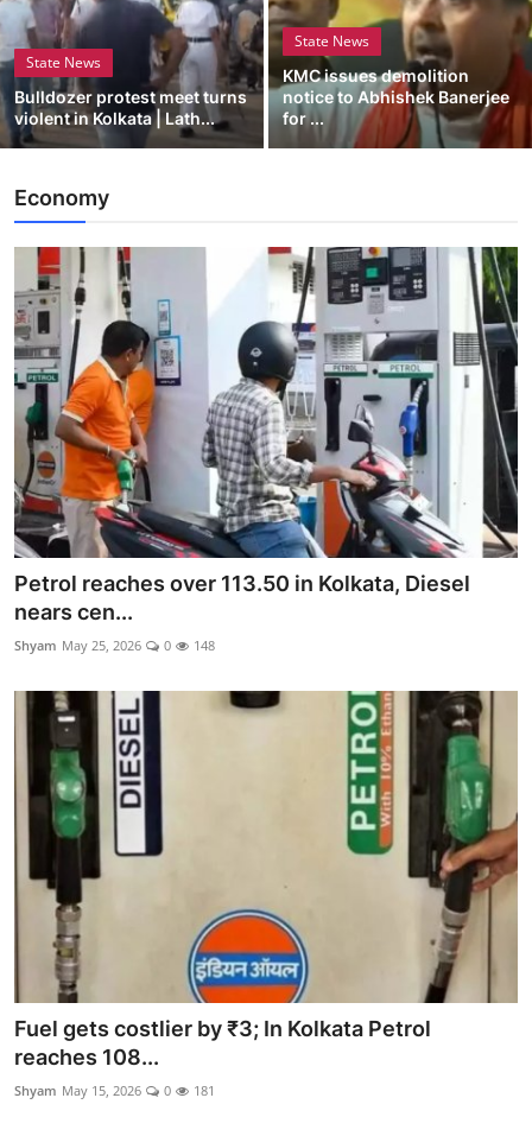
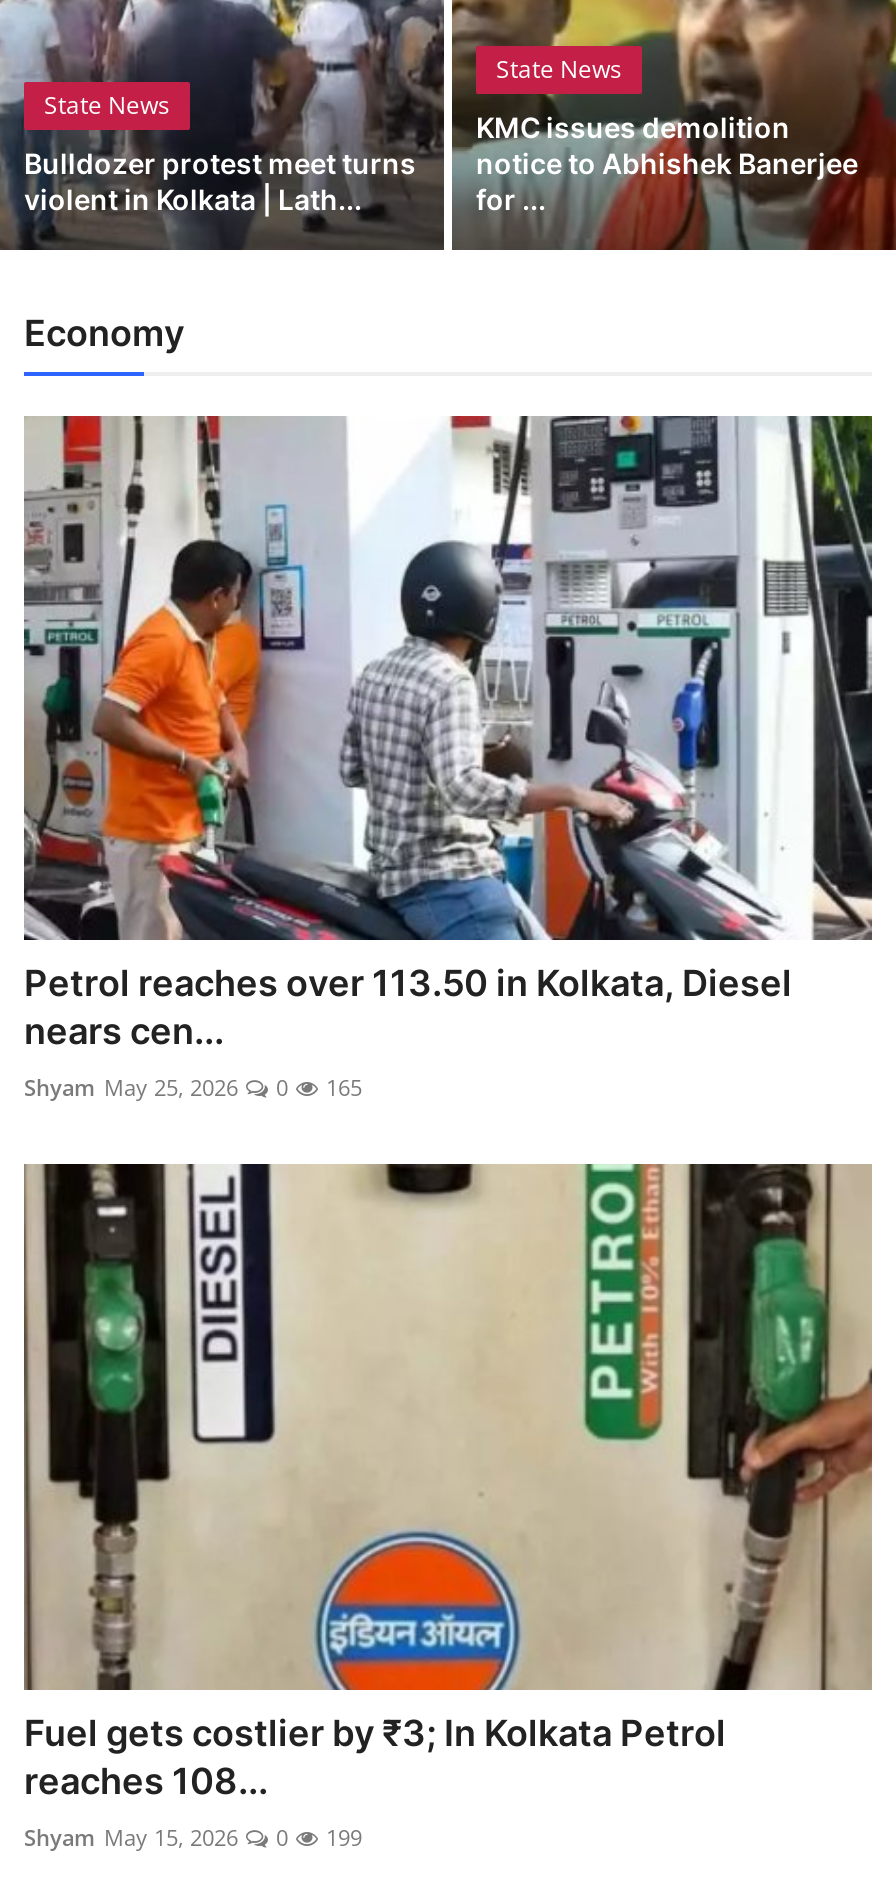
- Shyam May 25, 2026 0 148
+ Shyam May 25, 2026 0 165

- Shyam May 15, 2026 0 181
+ Shyam May 15, 2026 0 199
